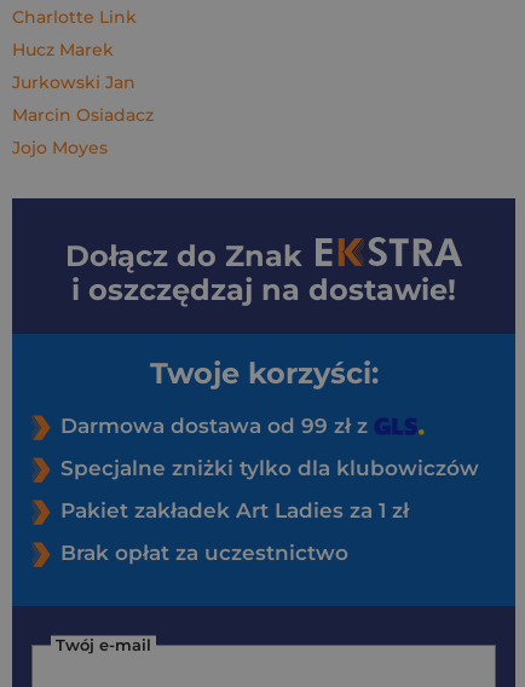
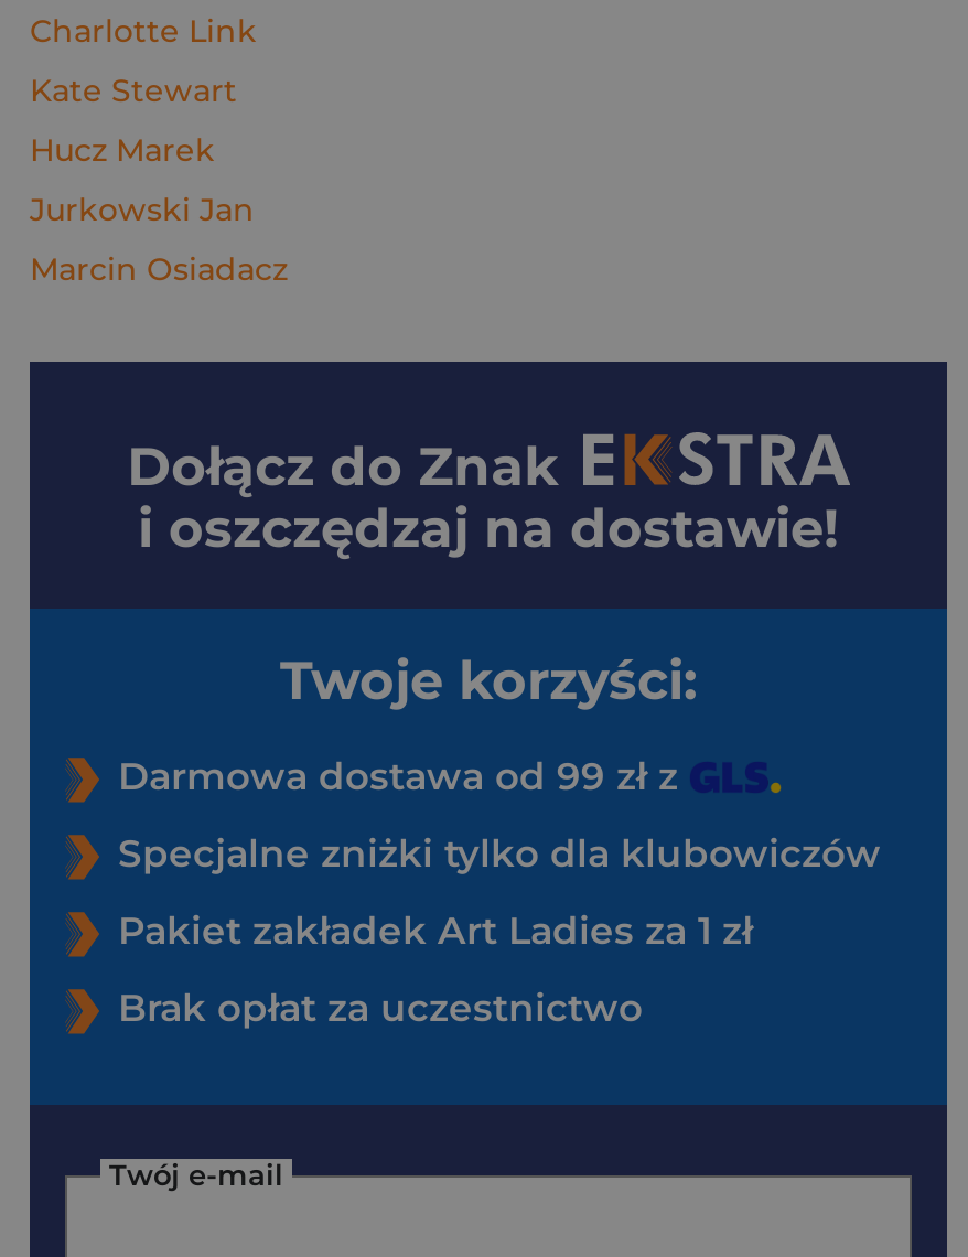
+ Kate Stewart

moved down: Hucz Marek | Jurkowski Jan | Marcin Osiadacz

- Jojo Moyes
